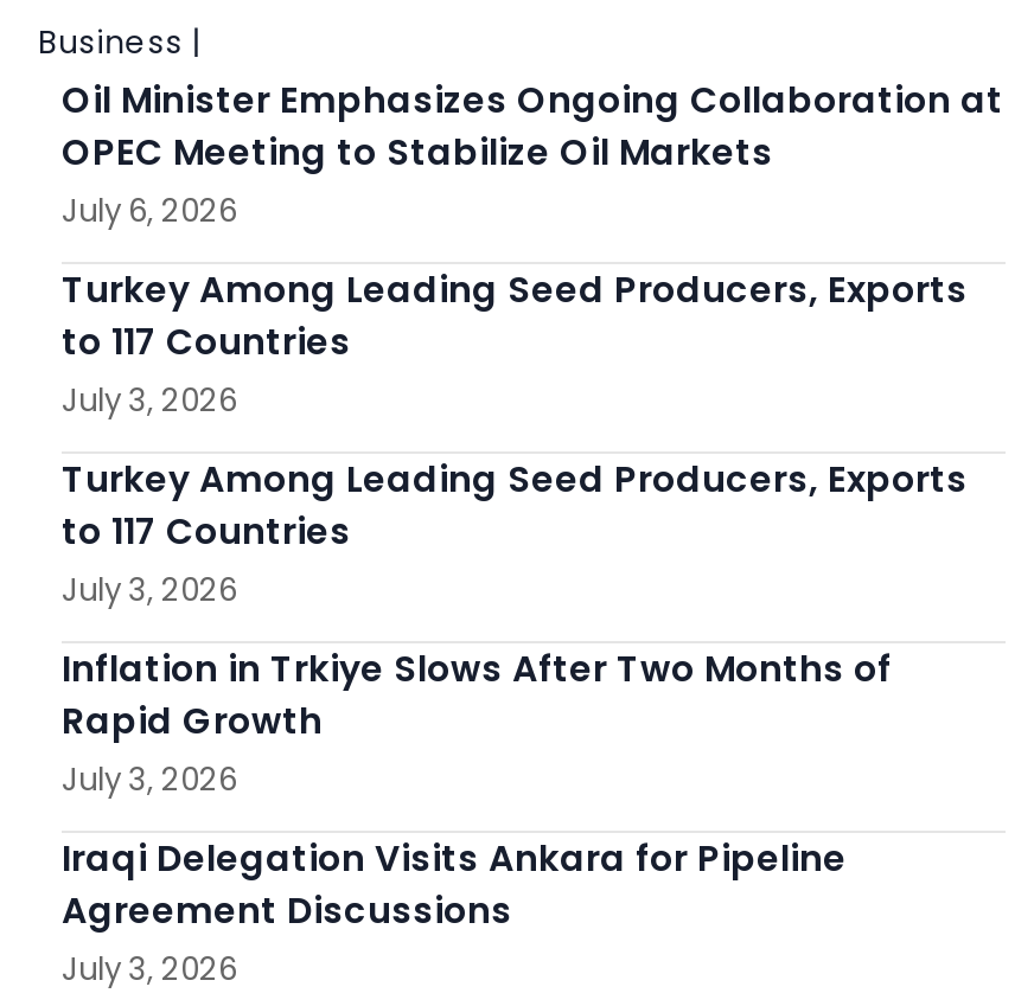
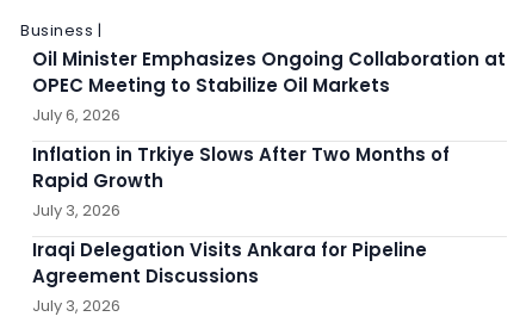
- Turkey Among Leading Seed Producers, Exports
- to 117 Countries
- July 3, 2026
- Turkey Among Leading Seed Producers, Exports
- to 117 Countries
- July 3, 2026
